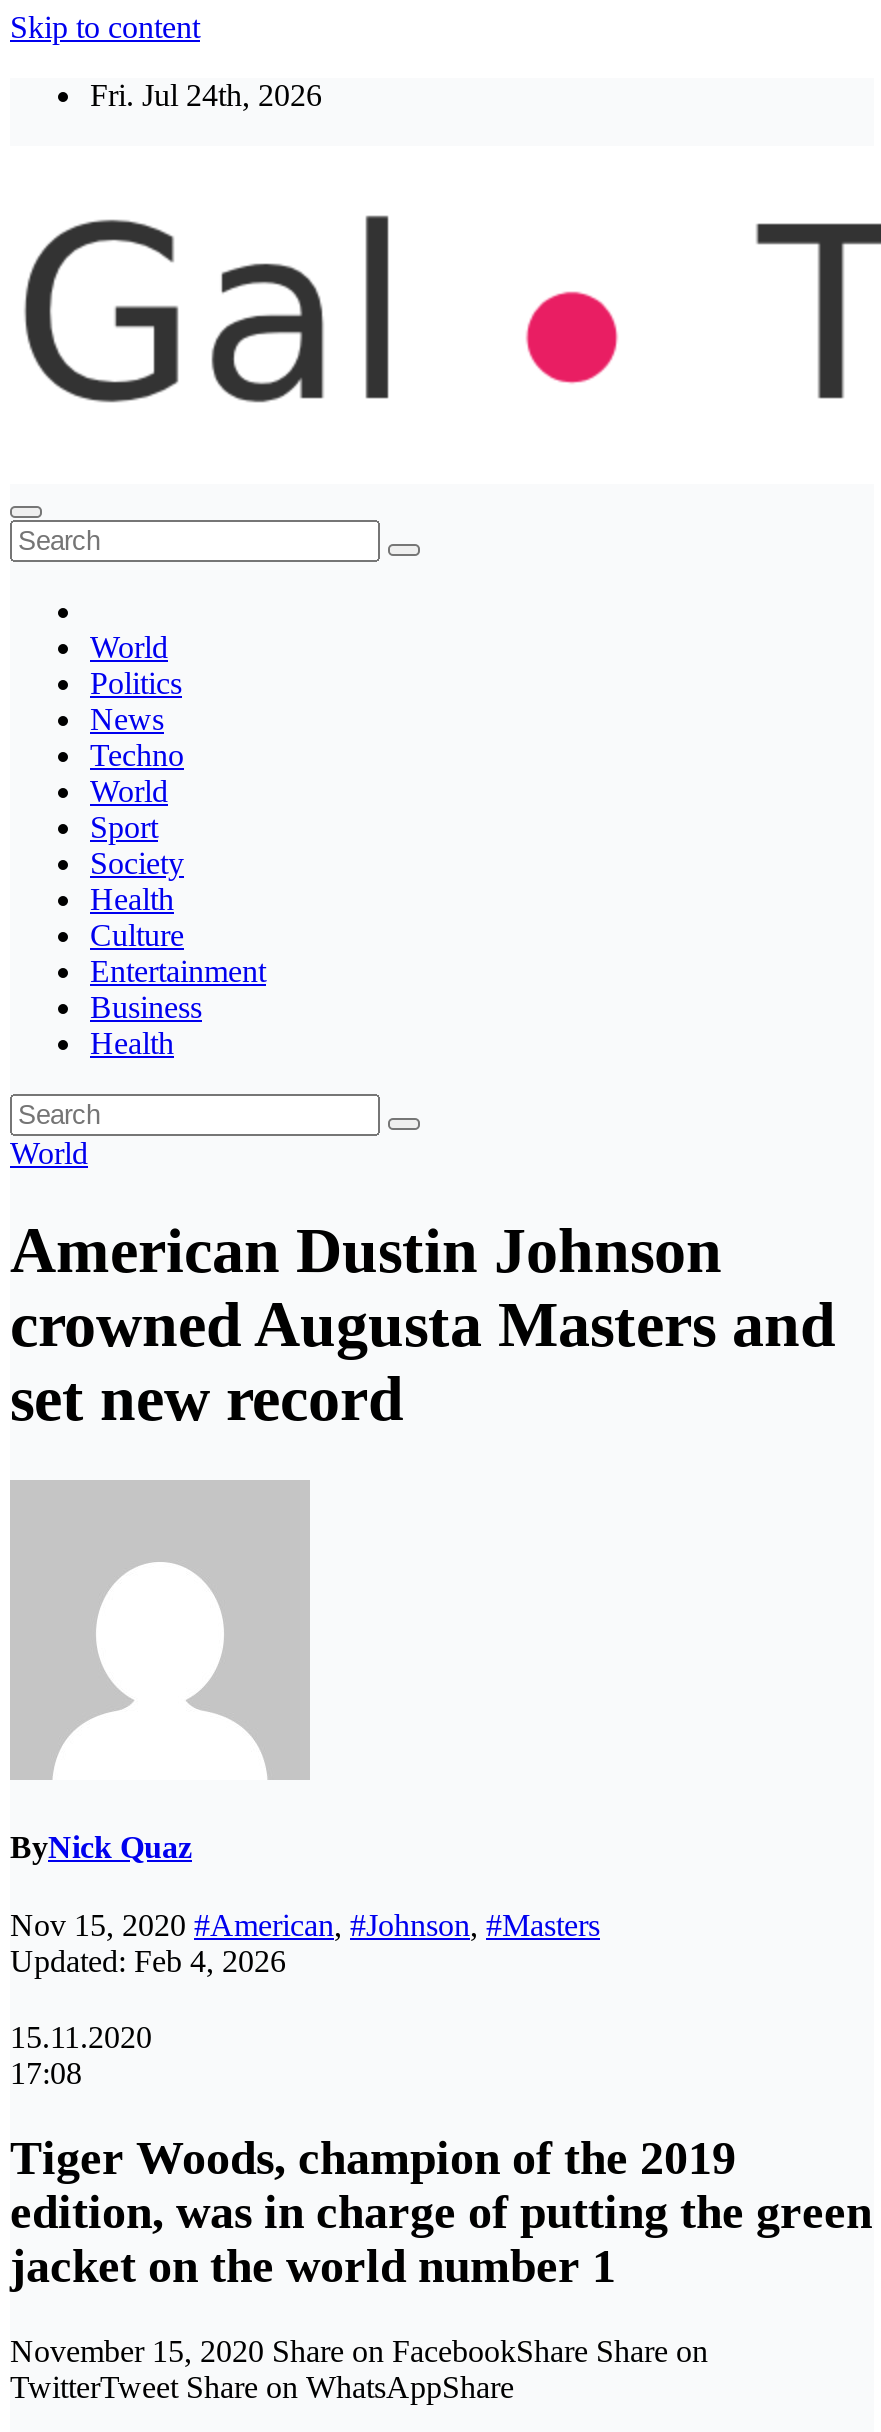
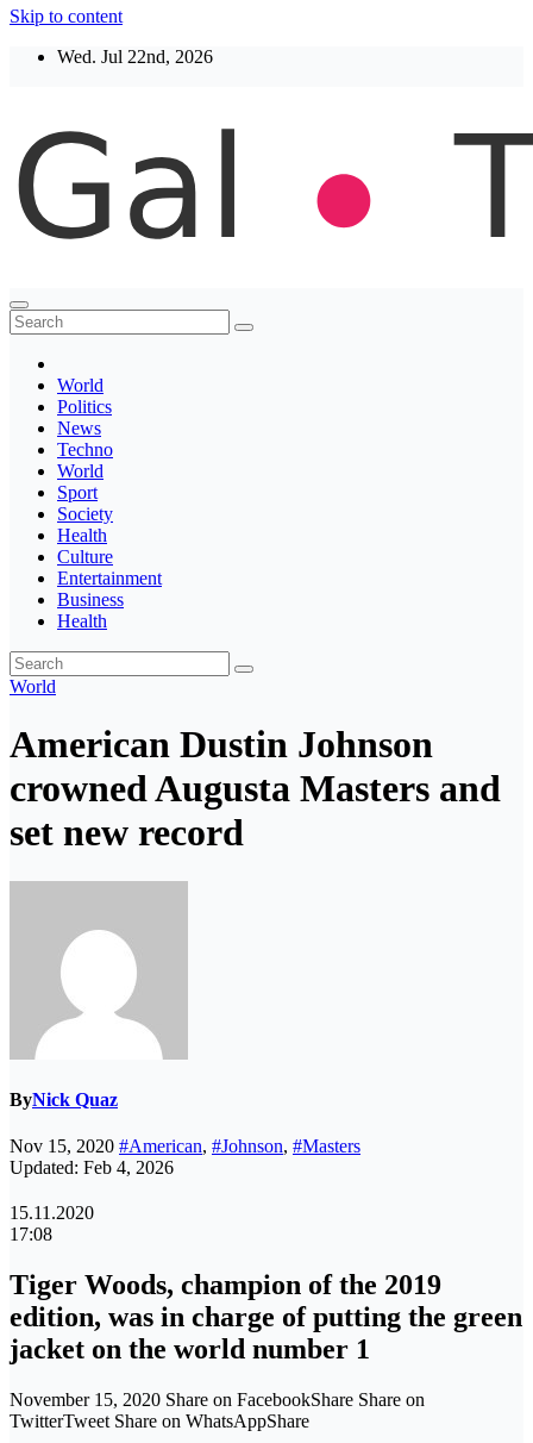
- Fri. Jul 24th, 2026
+ Wed. Jul 22nd, 2026
